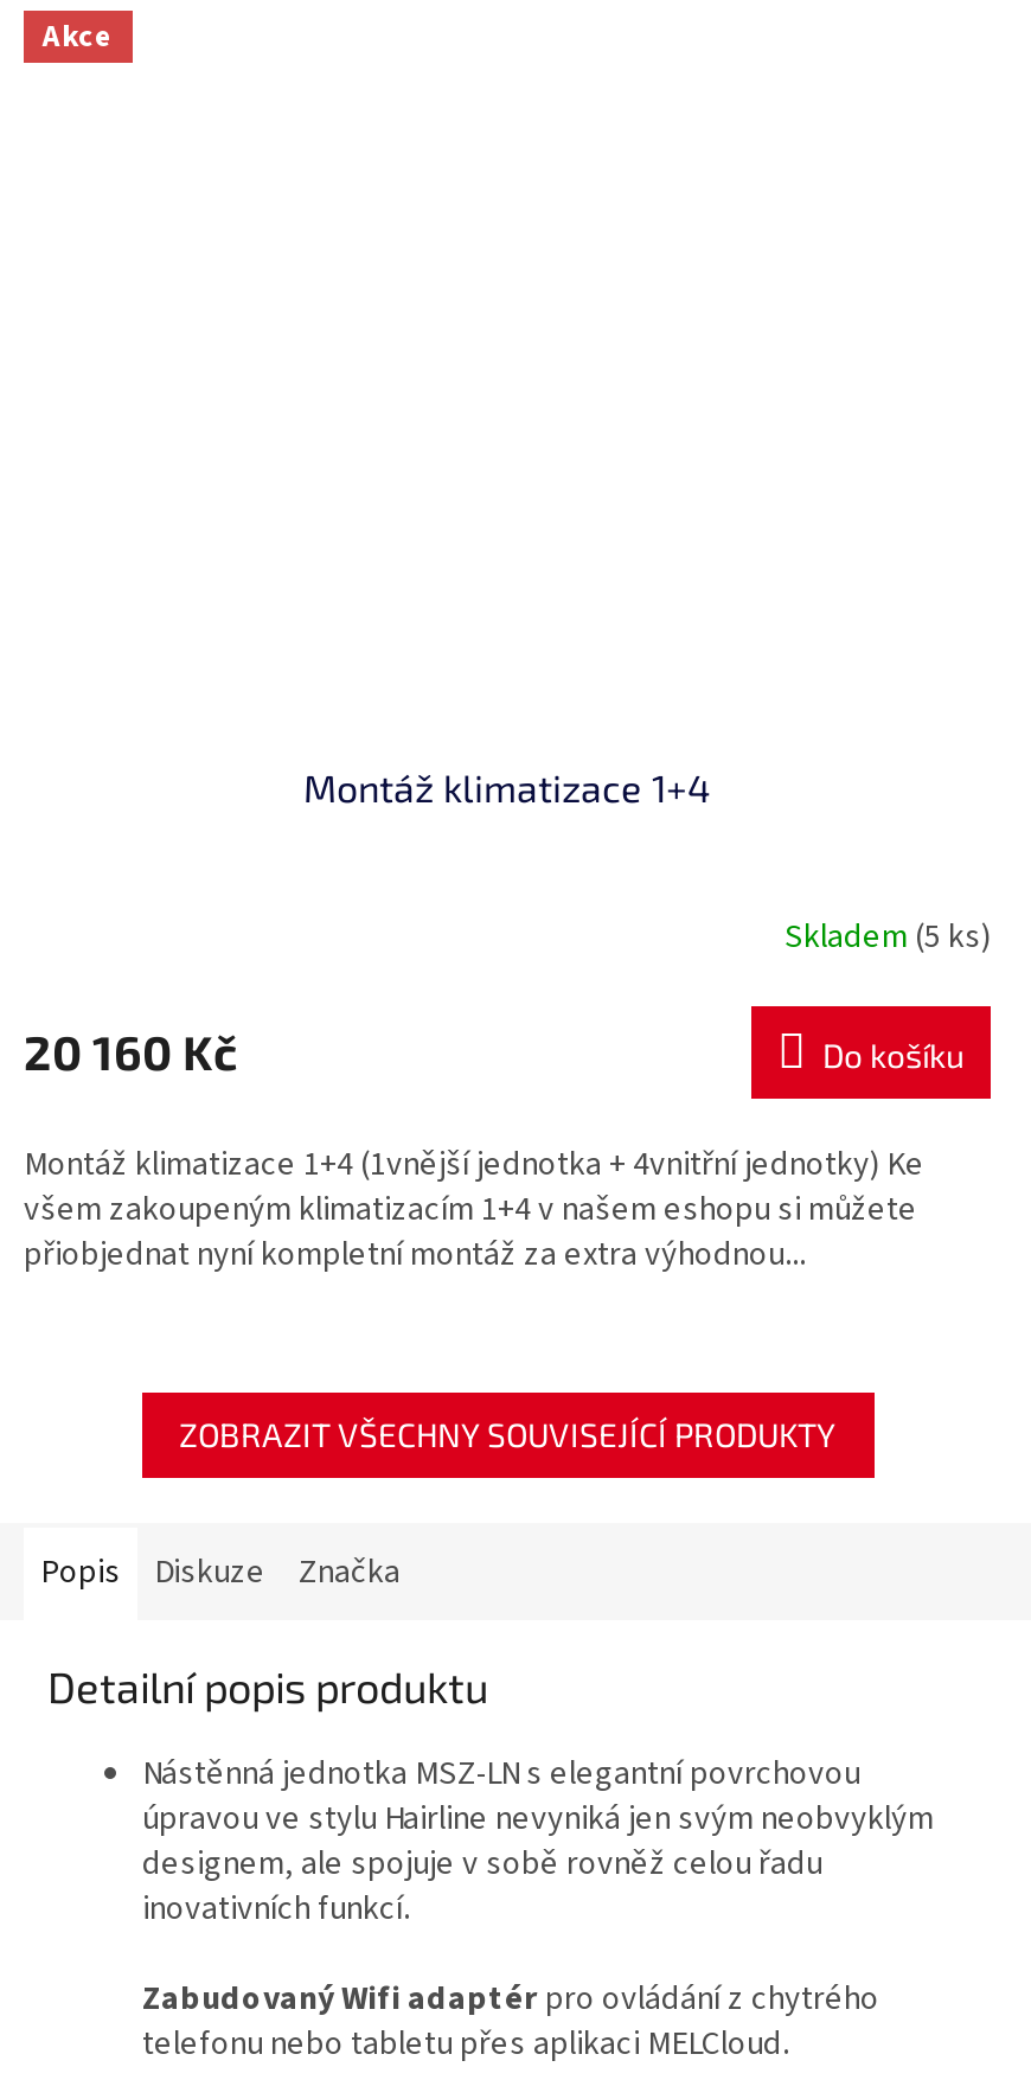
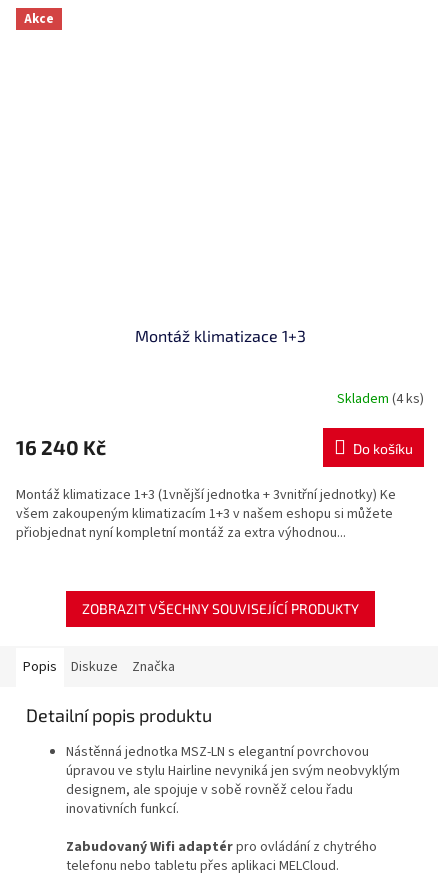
- Montáž klimatizace 1+4
+ Montáž klimatizace 1+3

- Skladem (5 ks)
+ Skladem (4 ks)

- 20 160 Kč
+ 16 240 Kč

- Montáž klimatizace 1+4 (1vnější jednotka + 4vnitřní jednotky) Ke
+ Montáž klimatizace 1+3 (1vnější jednotka + 3vnitřní jednotky) Ke

- všem zakoupeným klimatizacím 1+4 v našem eshopu si můžete
+ všem zakoupeným klimatizacím 1+3 v našem eshopu si můžete
